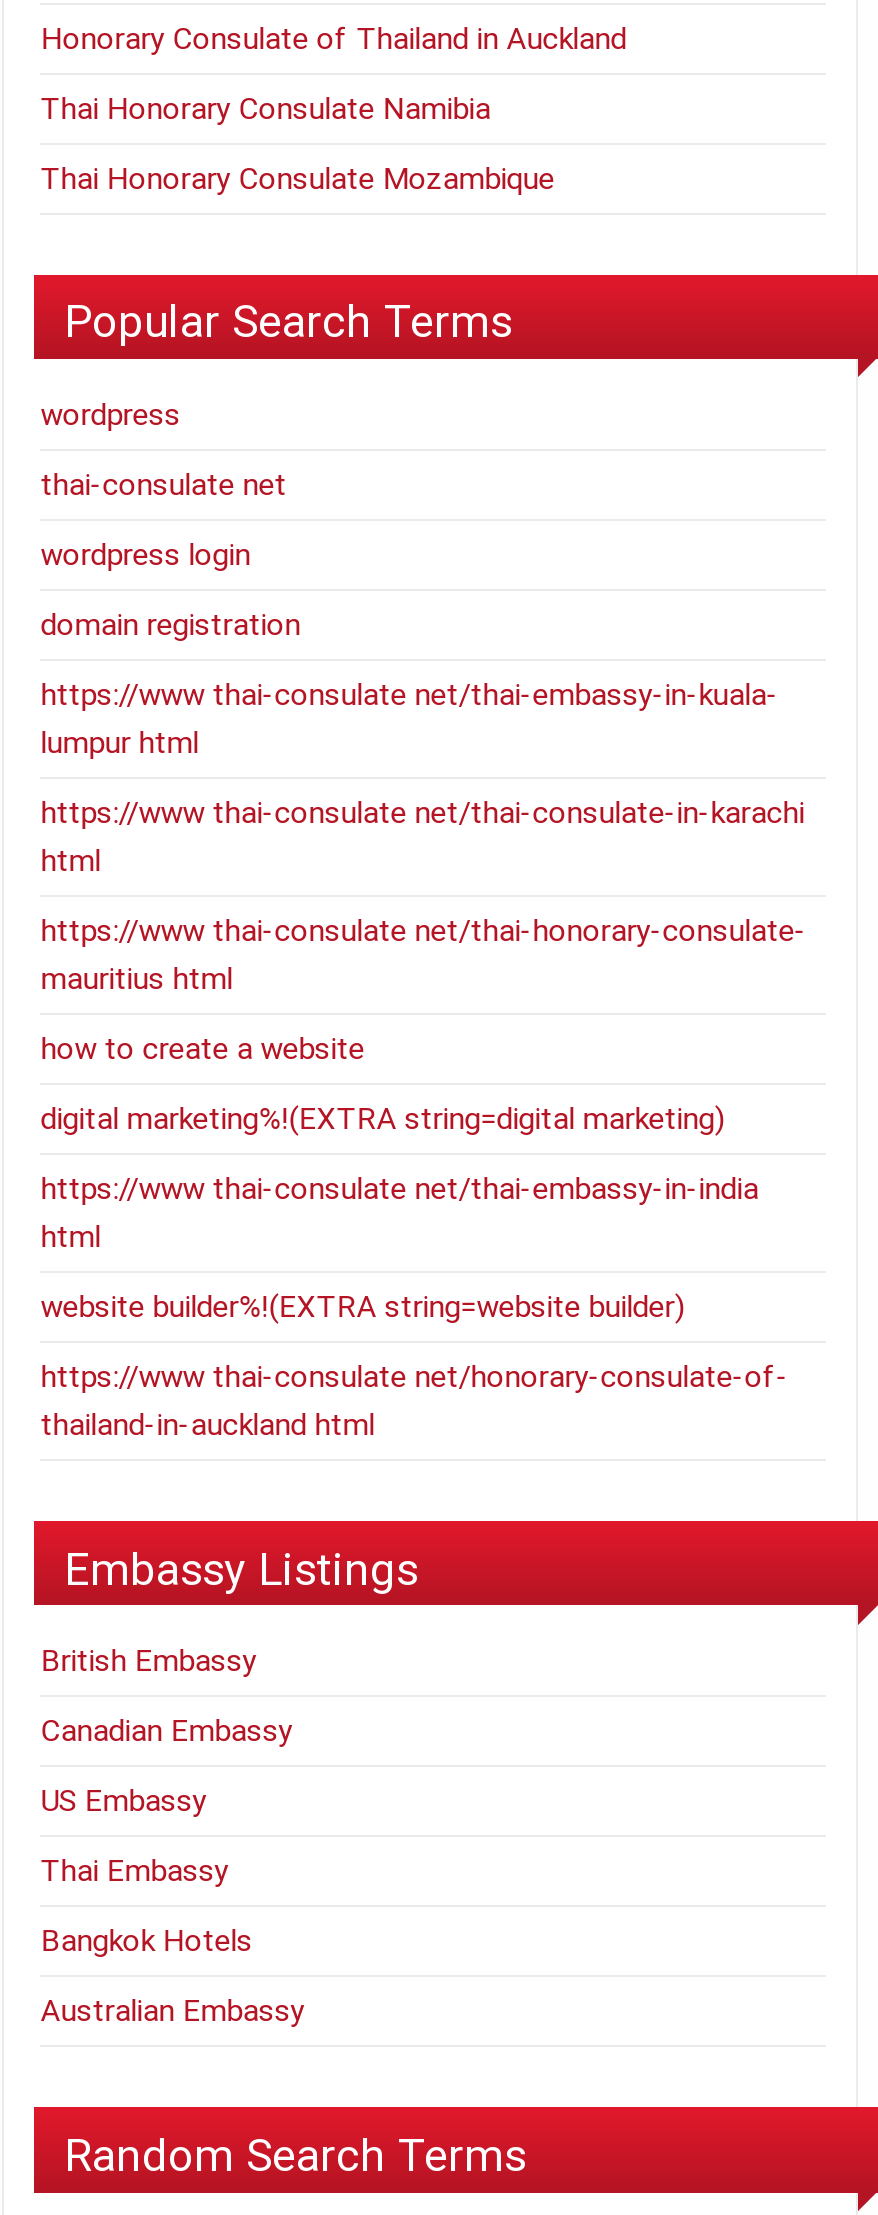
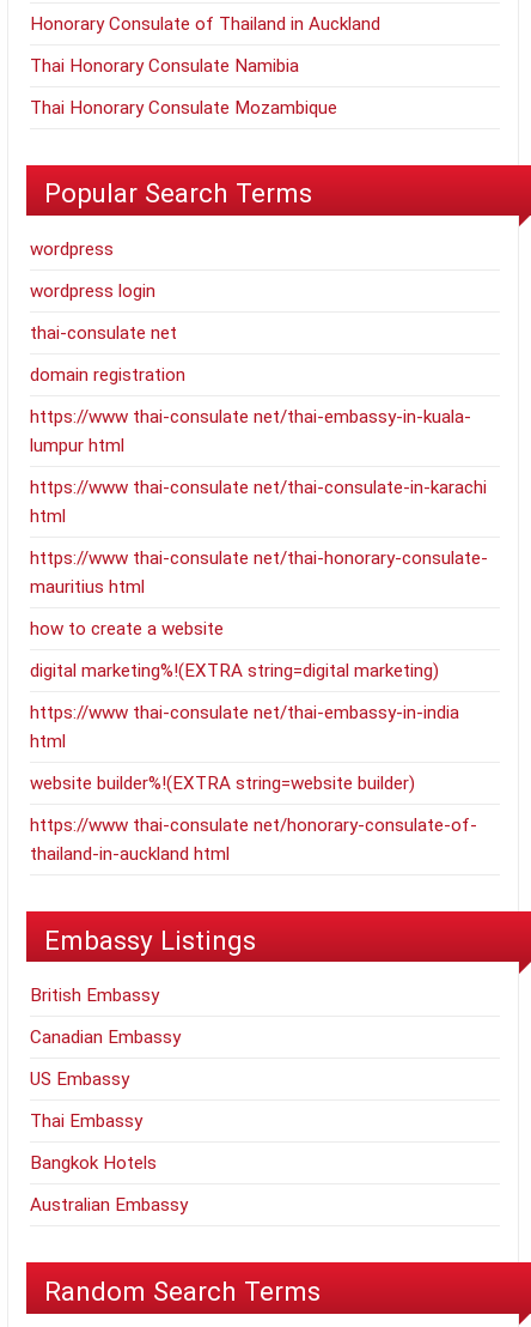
moved down: thai-consulate net

moved up: wordpress login
